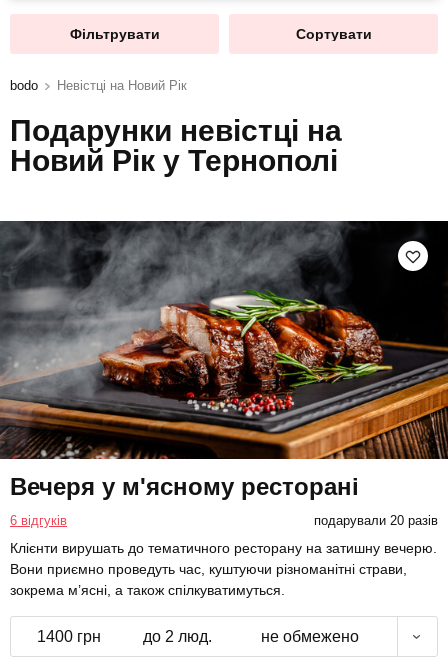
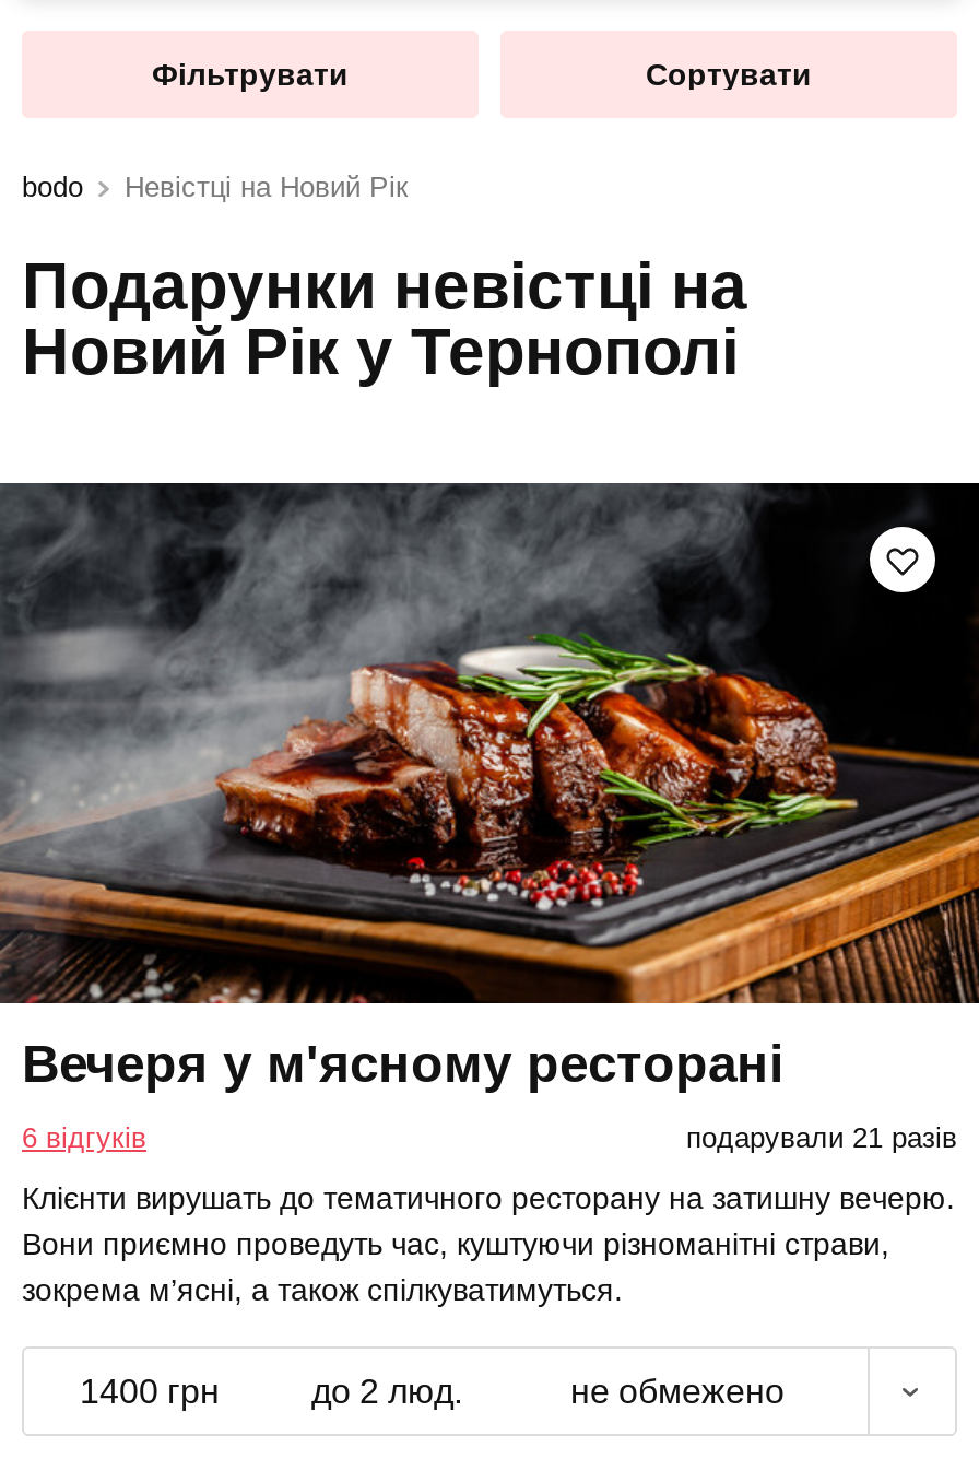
- подарували 20 разів
+ подарували 21 разів
